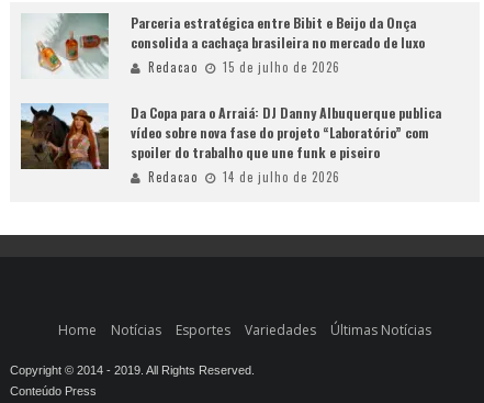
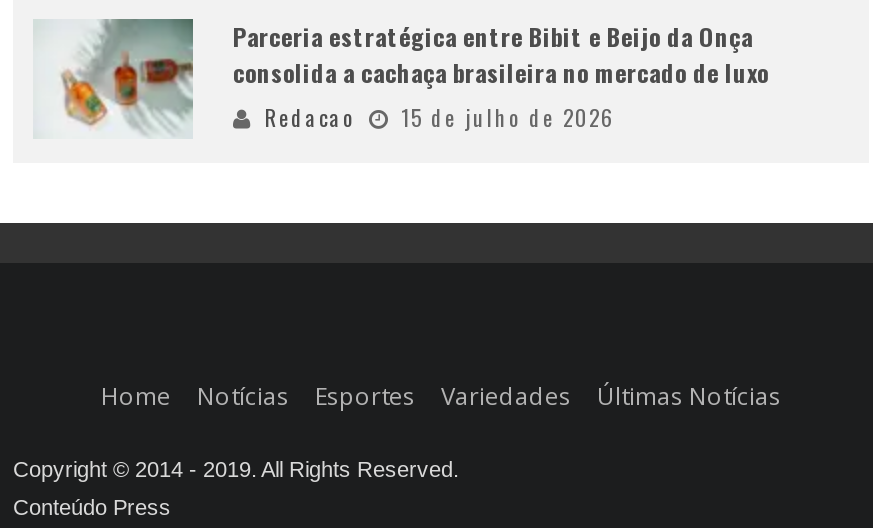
- [image]
- Da Copa para o Arraiá: DJ Danny Albuquerque publica
- vídeo sobre nova fase do projeto “Laboratório” com
- spoiler do trabalho que une funk e piseiro
- Redacao
- 14 de julho de 2026
